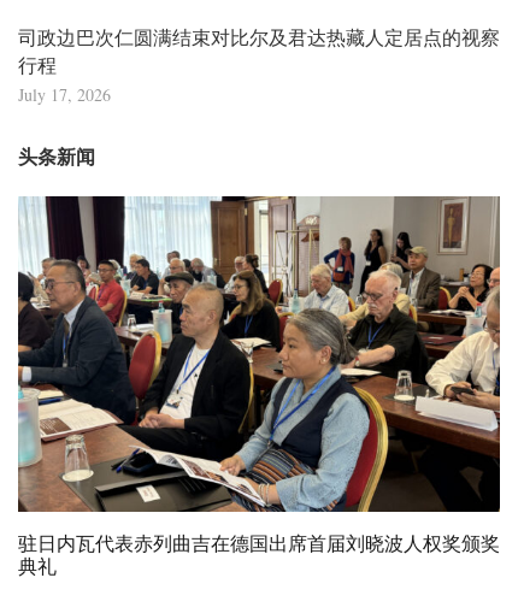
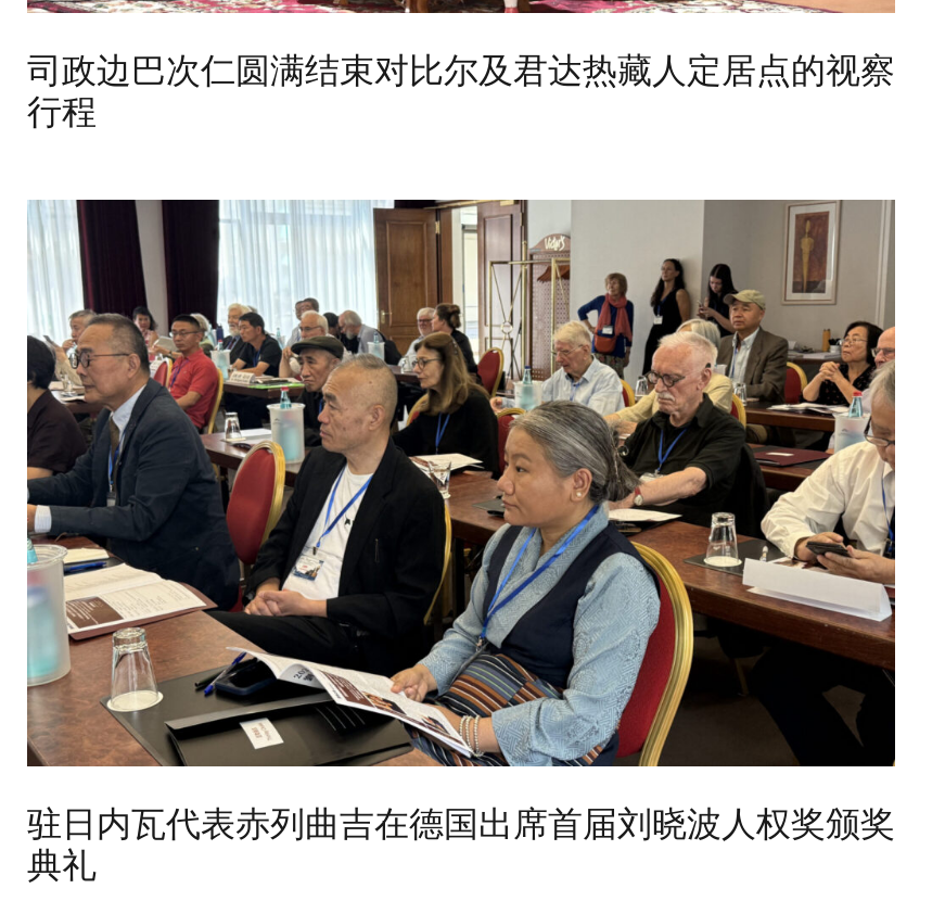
- July 17, 2026
- 头条新闻
